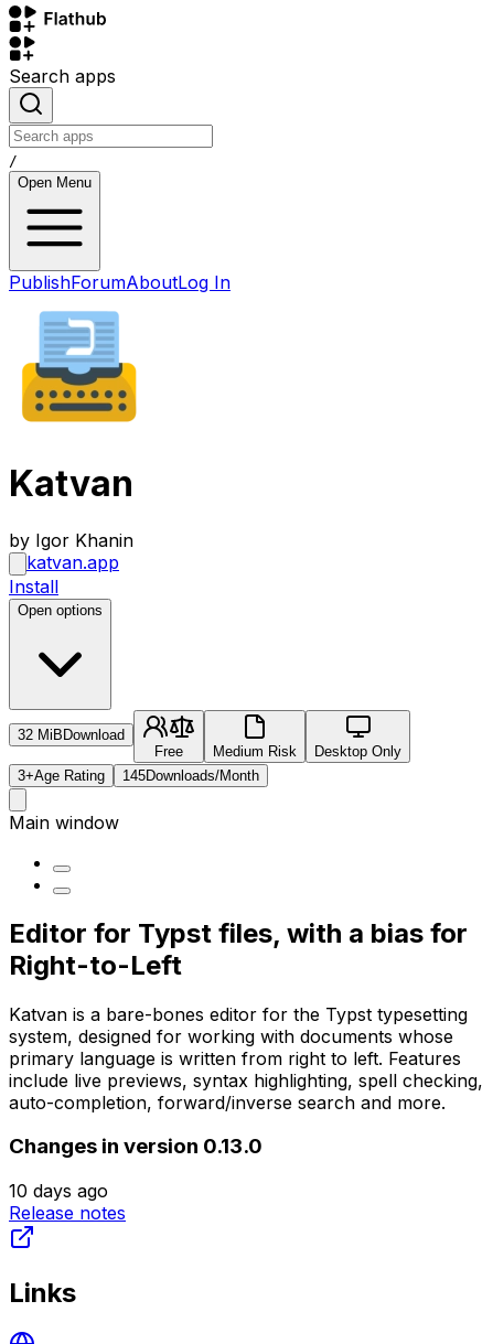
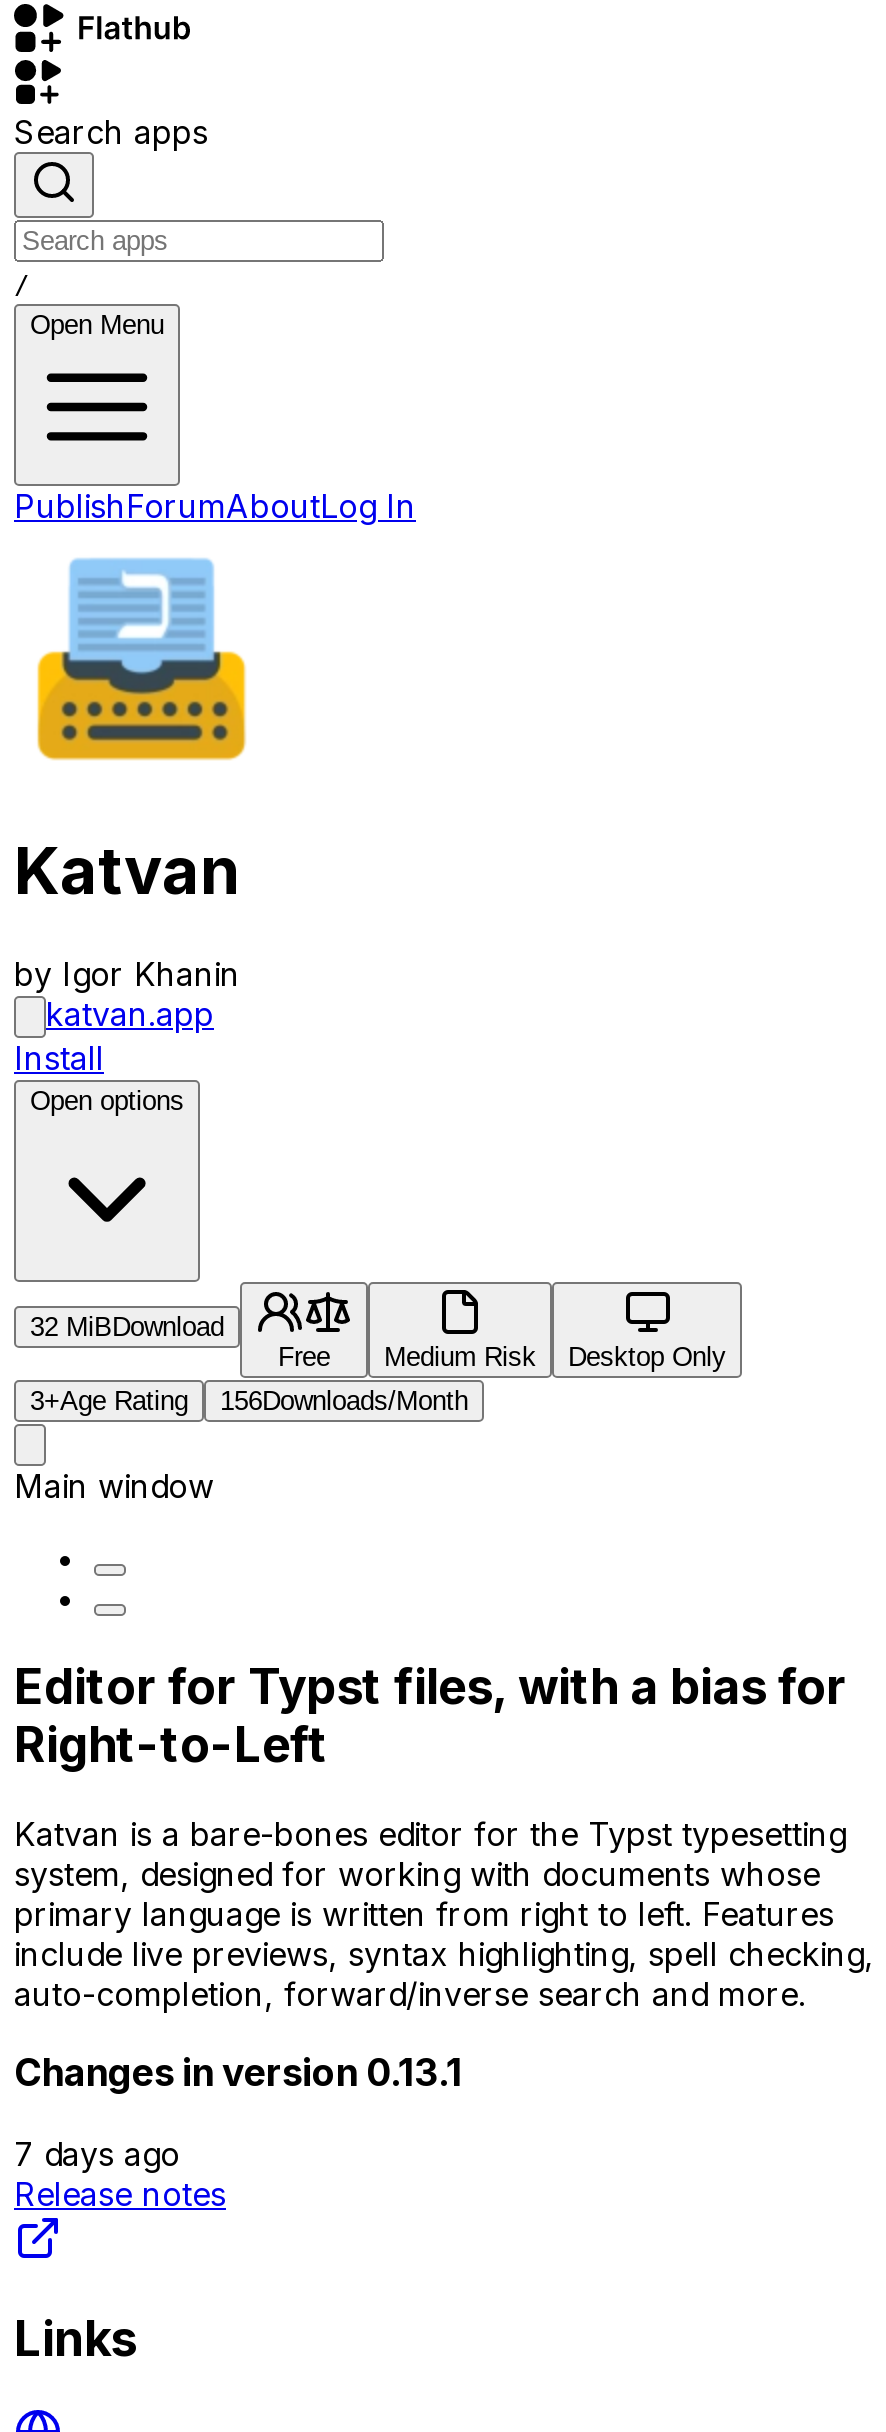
- 145Downloads/Month
+ 156Downloads/Month

- Changes in version 0.13.0
+ Changes in version 0.13.1

- 10 days ago
+ 7 days ago
